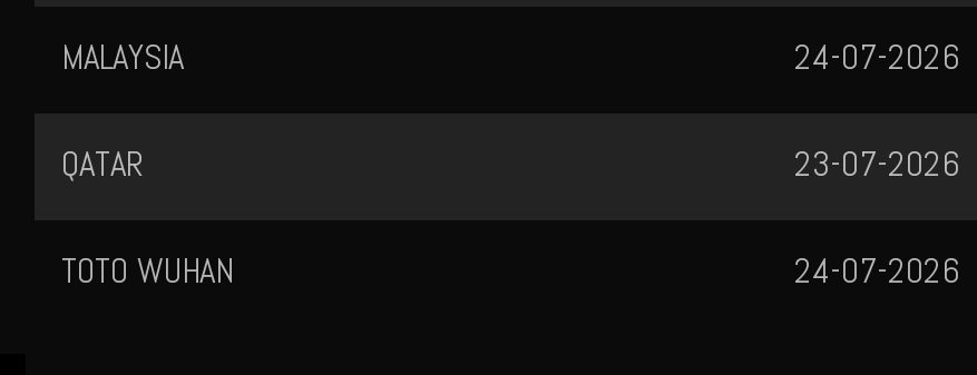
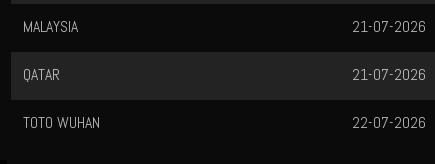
- 24-07-2026
+ 21-07-2026

- 23-07-2026
+ 21-07-2026

- 24-07-2026
+ 22-07-2026
